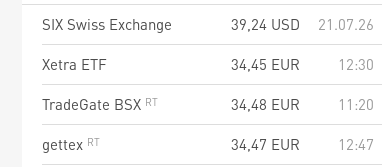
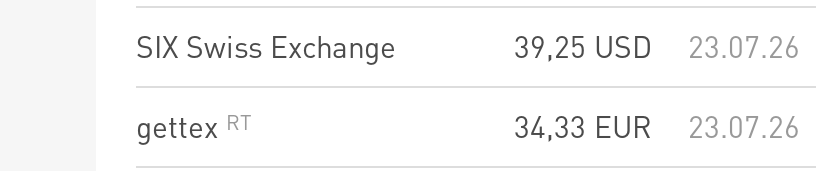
- 39,24 USD
- 21.07.26
- Xetra ETF
- 34,45 EUR
- 12:30
- TradeGate BSX
- 34,48 EUR
- 11:20
+ 39,25 USD
+ 23.07.26

- 34,47 EUR
+ 34,33 EUR

- 12:47
+ 23.07.26
